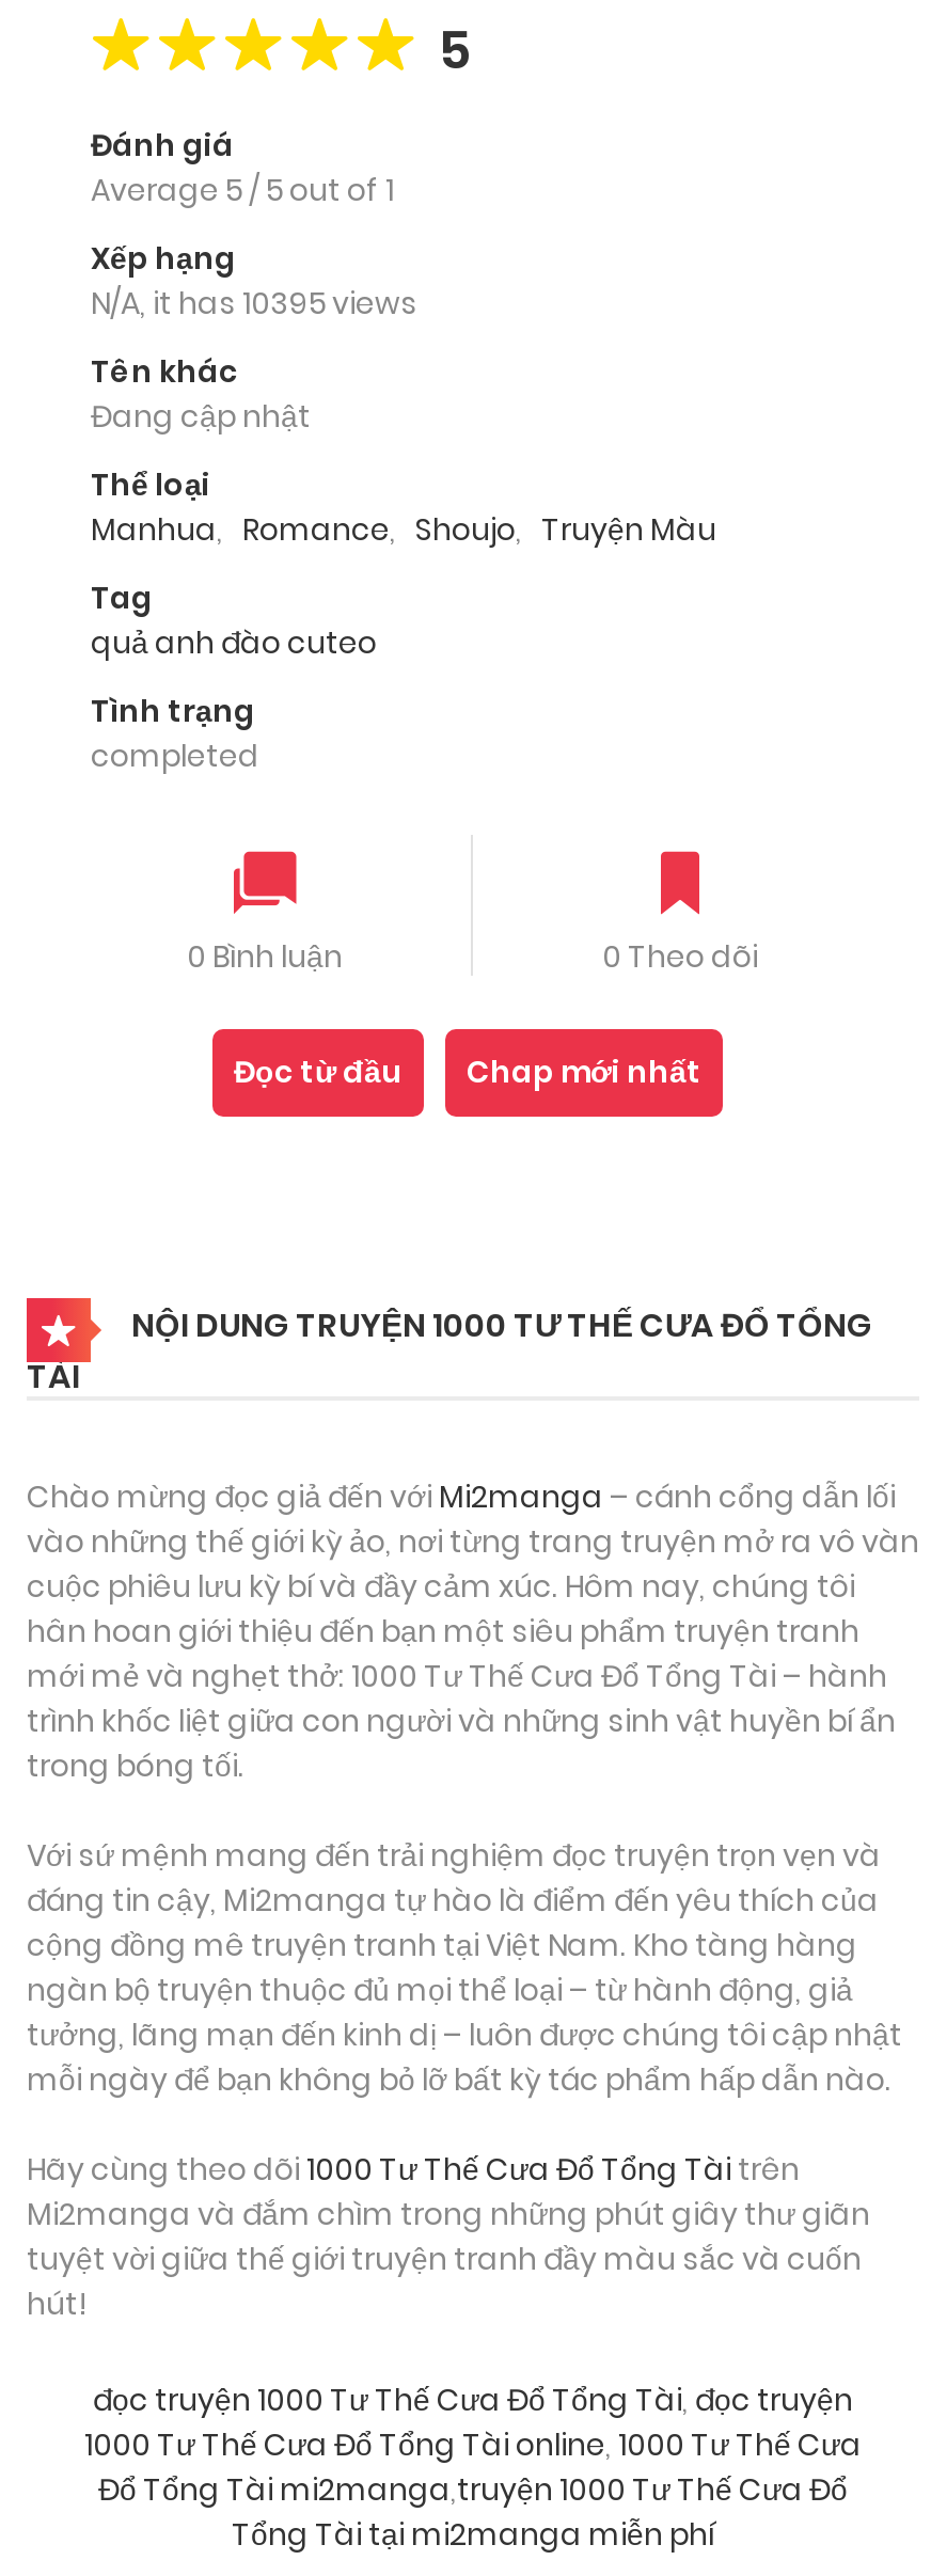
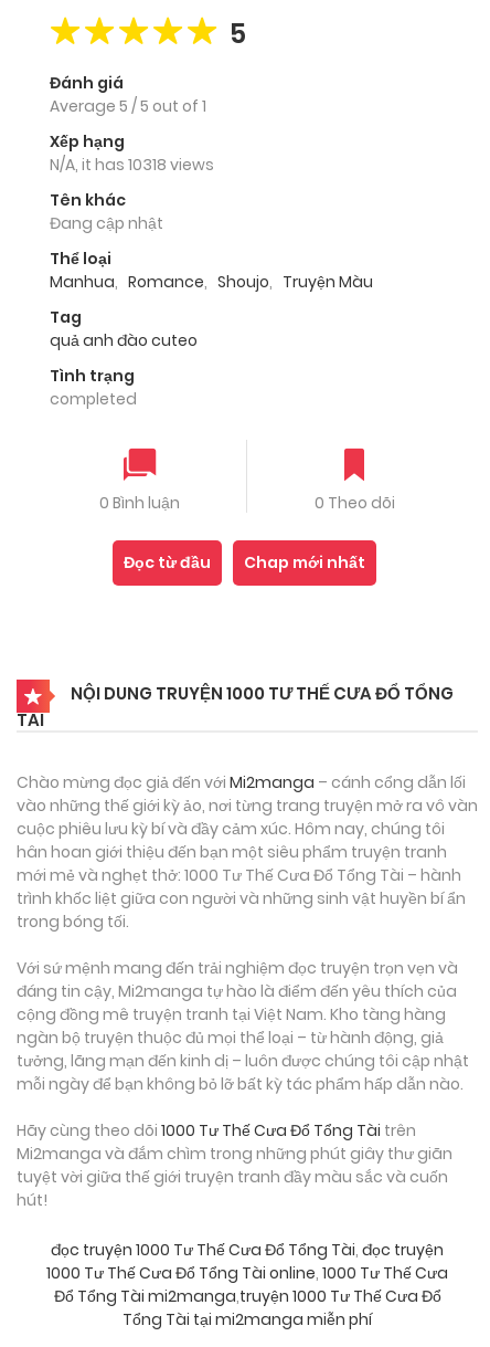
- N/A, it has 10395 views
+ N/A, it has 10318 views
